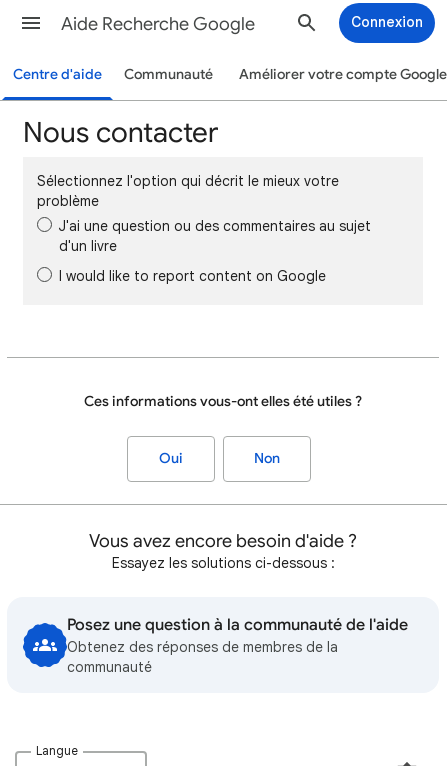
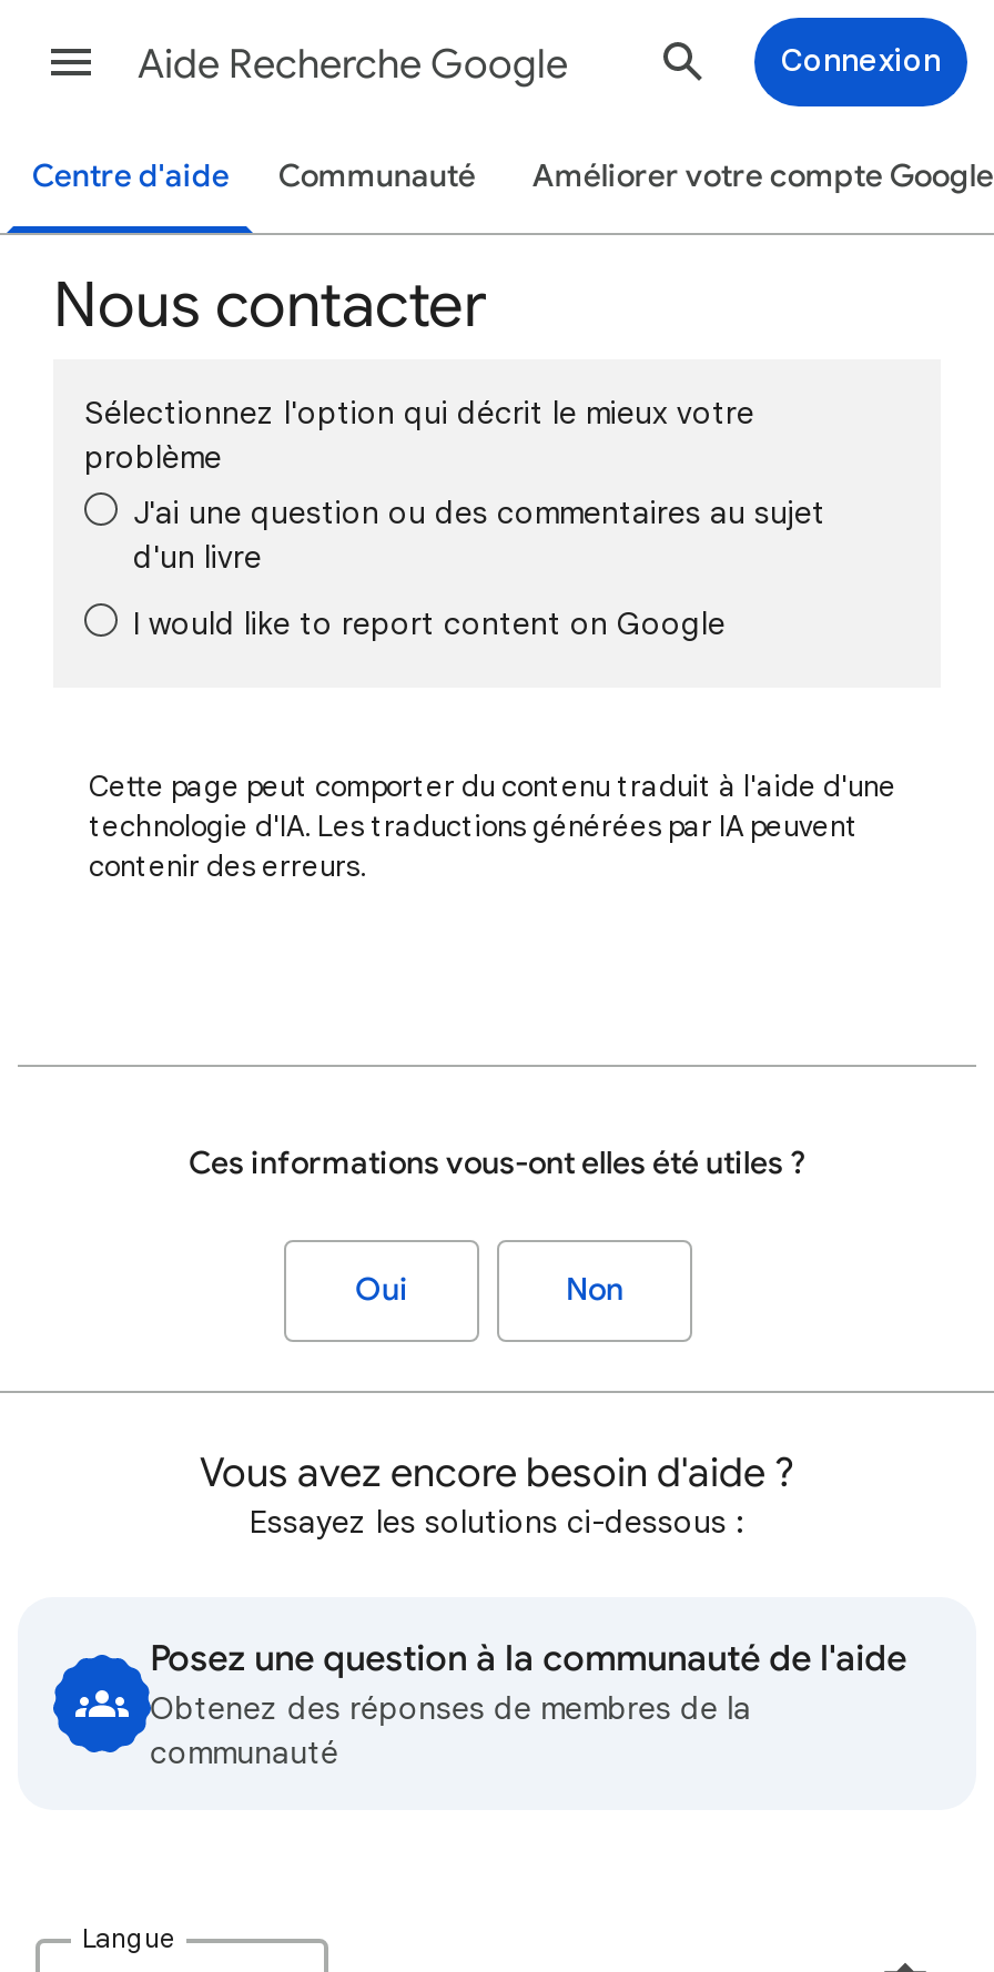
+ Cette page peut comporter du contenu traduit à l'aide d'une
+ technologie d'IA. Les traductions générées par IA peuvent
+ contenir des erreurs.
